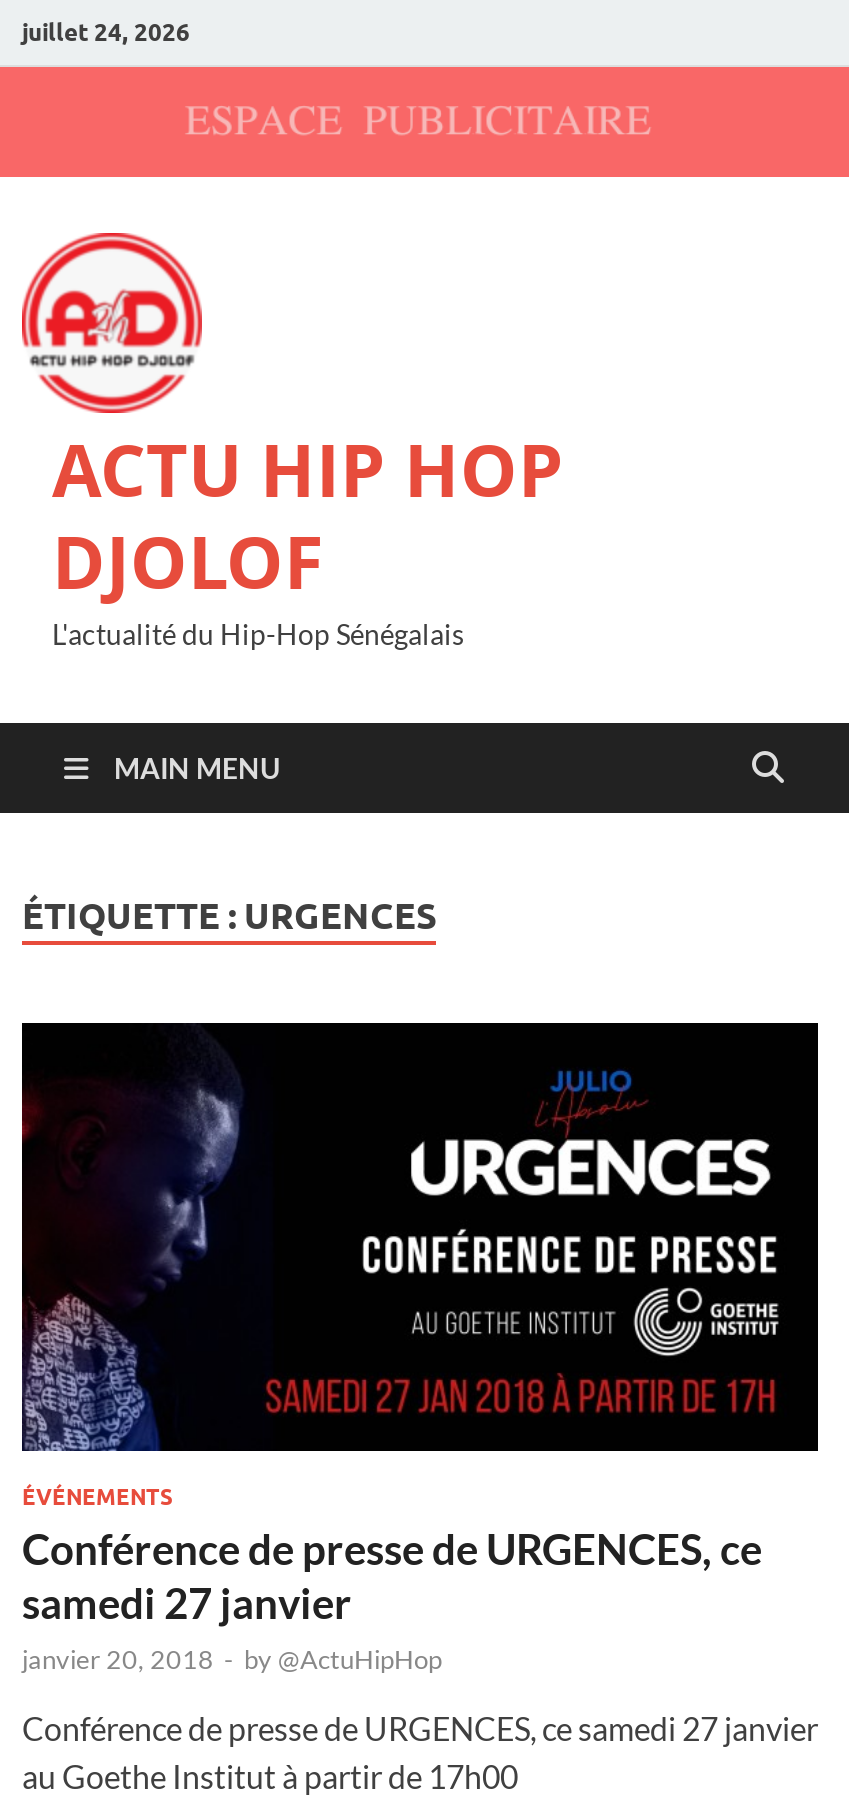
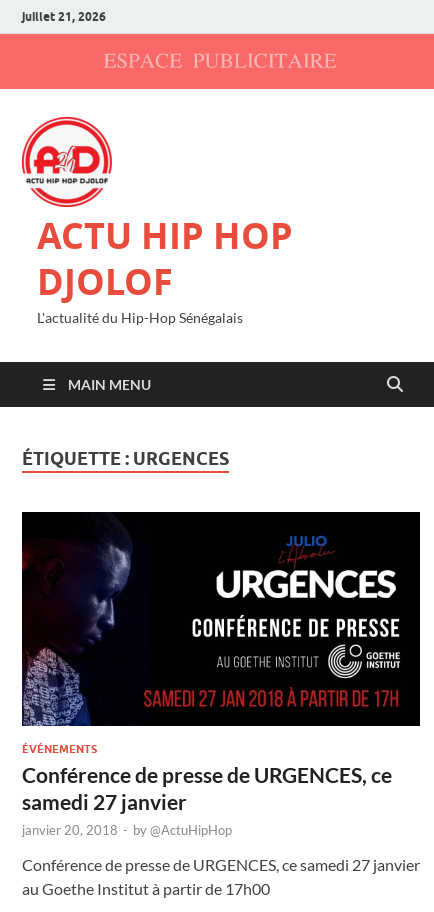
- juillet 24, 2026
+ juillet 21, 2026
